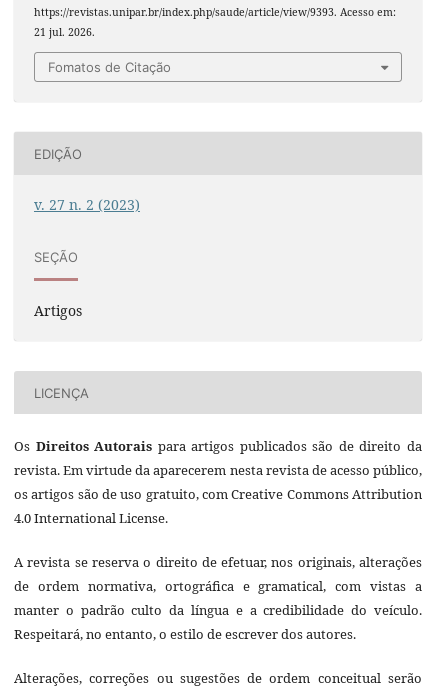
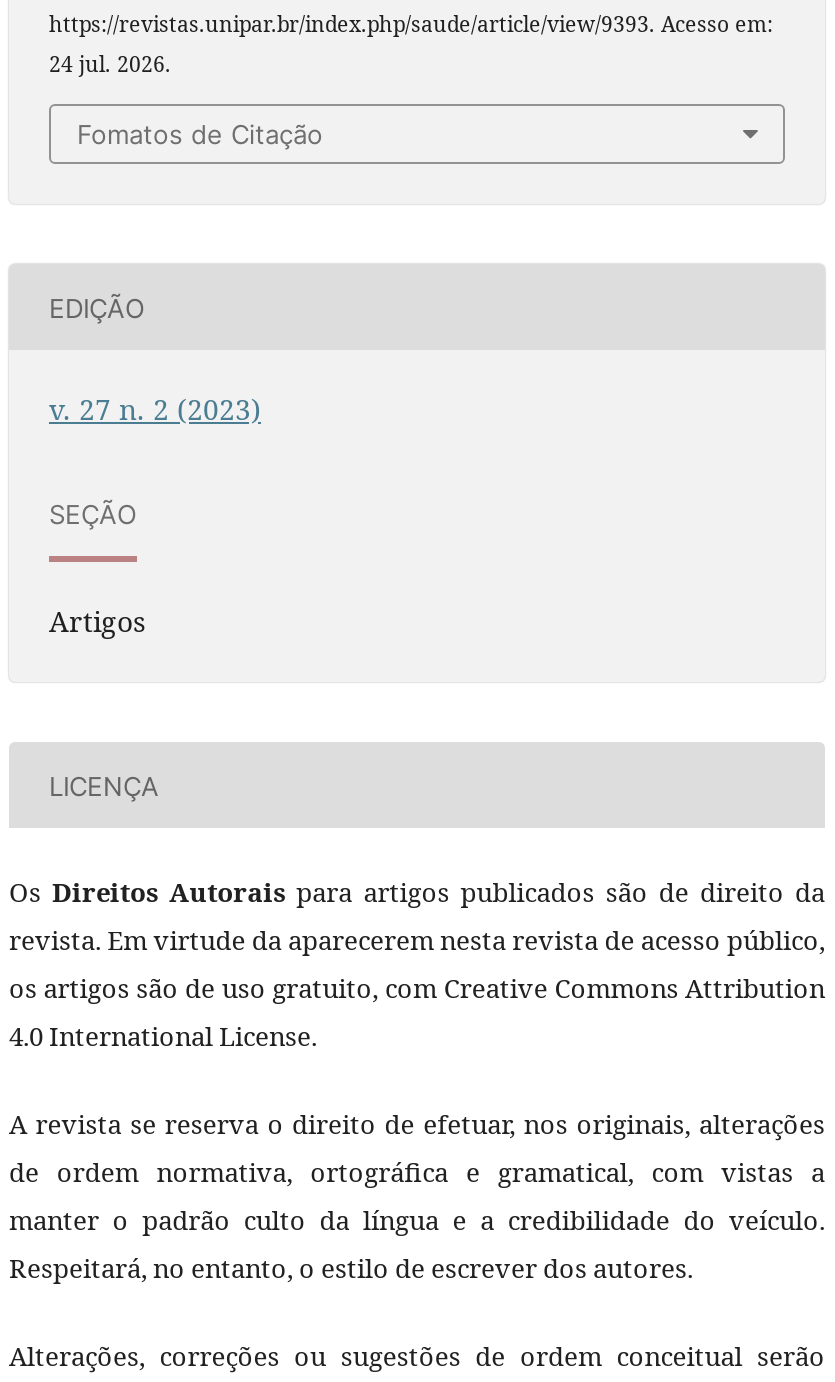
- 21 jul. 2026.
+ 24 jul. 2026.
